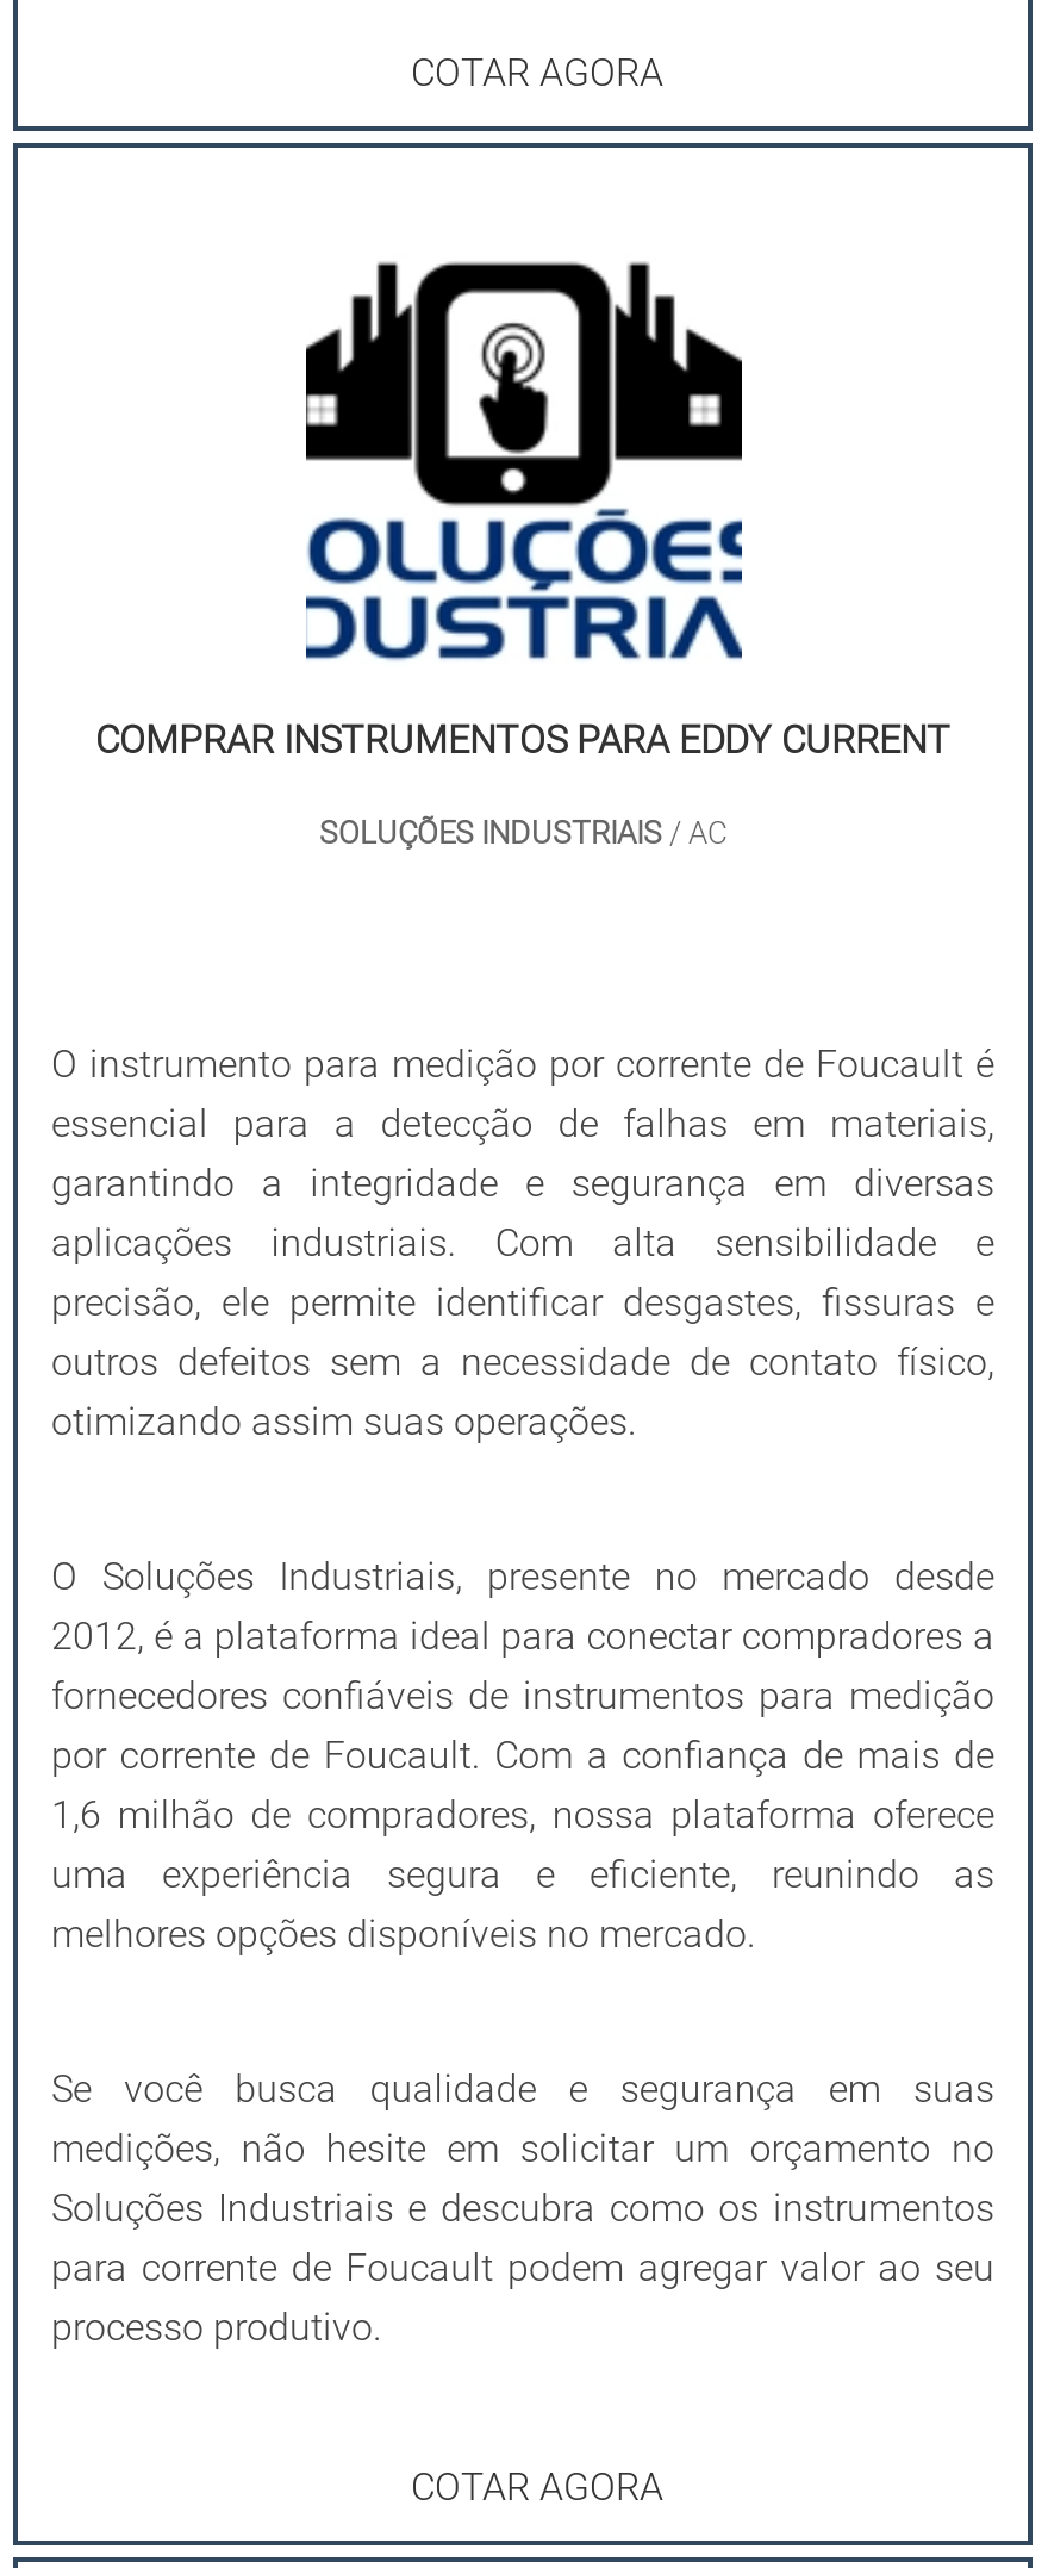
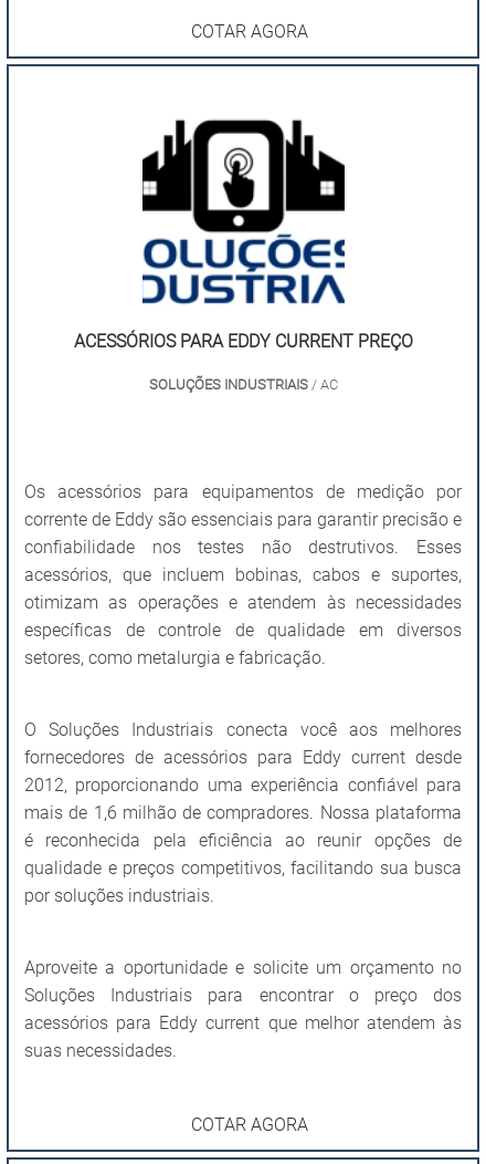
- COMPRAR INSTRUMENTOS PARA EDDY CURRENT
+ ACESSÓRIOS PARA EDDY CURRENT PREÇO

- O instrumento para medição por corrente de Foucault é
- essencial para a detecção de falhas em materiais,
- garantindo a integridade e segurança em diversas
- aplicações industriais. Com alta sensibilidade e
- precisão, ele permite identificar desgastes, fissuras e
- outros defeitos sem a necessidade de contato físico,
- otimizando assim suas operações.
+ Os acessórios para equipamentos de medição por
+ corrente de Eddy são essenciais para garantir precisão e
+ confiabilidade nos testes não destrutivos. Esses
+ acessórios, que incluem bobinas, cabos e suportes,
+ otimizam as operações e atendem às necessidades
+ específicas de controle de qualidade em diversos
+ setores, como metalurgia e fabricação.

- O Soluções Industriais, presente no mercado desde
- 2012, é a plataforma ideal para conectar compradores a
- fornecedores confiáveis de instrumentos para medição
- por corrente de Foucault. Com a confiança de mais de
- 1,6 milhão de compradores, nossa plataforma oferece
- uma experiência segura e eficiente, reunindo as
- melhores opções disponíveis no mercado.
+ O Soluções Industriais conecta você aos melhores
+ fornecedores de acessórios para Eddy current desde
+ 2012, proporcionando uma experiência confiável para
+ mais de 1,6 milhão de compradores. Nossa plataforma
+ é reconhecida pela eficiência ao reunir opções de
+ qualidade e preços competitivos, facilitando sua busca
+ por soluções industriais.

- Se você busca qualidade e segurança em suas
- medições, não hesite em solicitar um orçamento no
- Soluções Industriais e descubra como os instrumentos
- para corrente de Foucault podem agregar valor ao seu
- processo produtivo.
+ Aproveite a oportunidade e solicite um orçamento no
+ Soluções Industriais para encontrar o preço dos
+ acessórios para Eddy current que melhor atendem às
+ suas necessidades.
